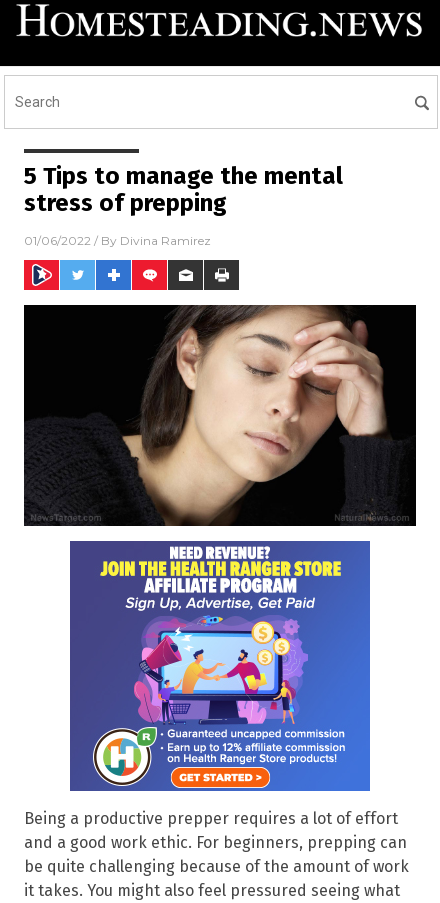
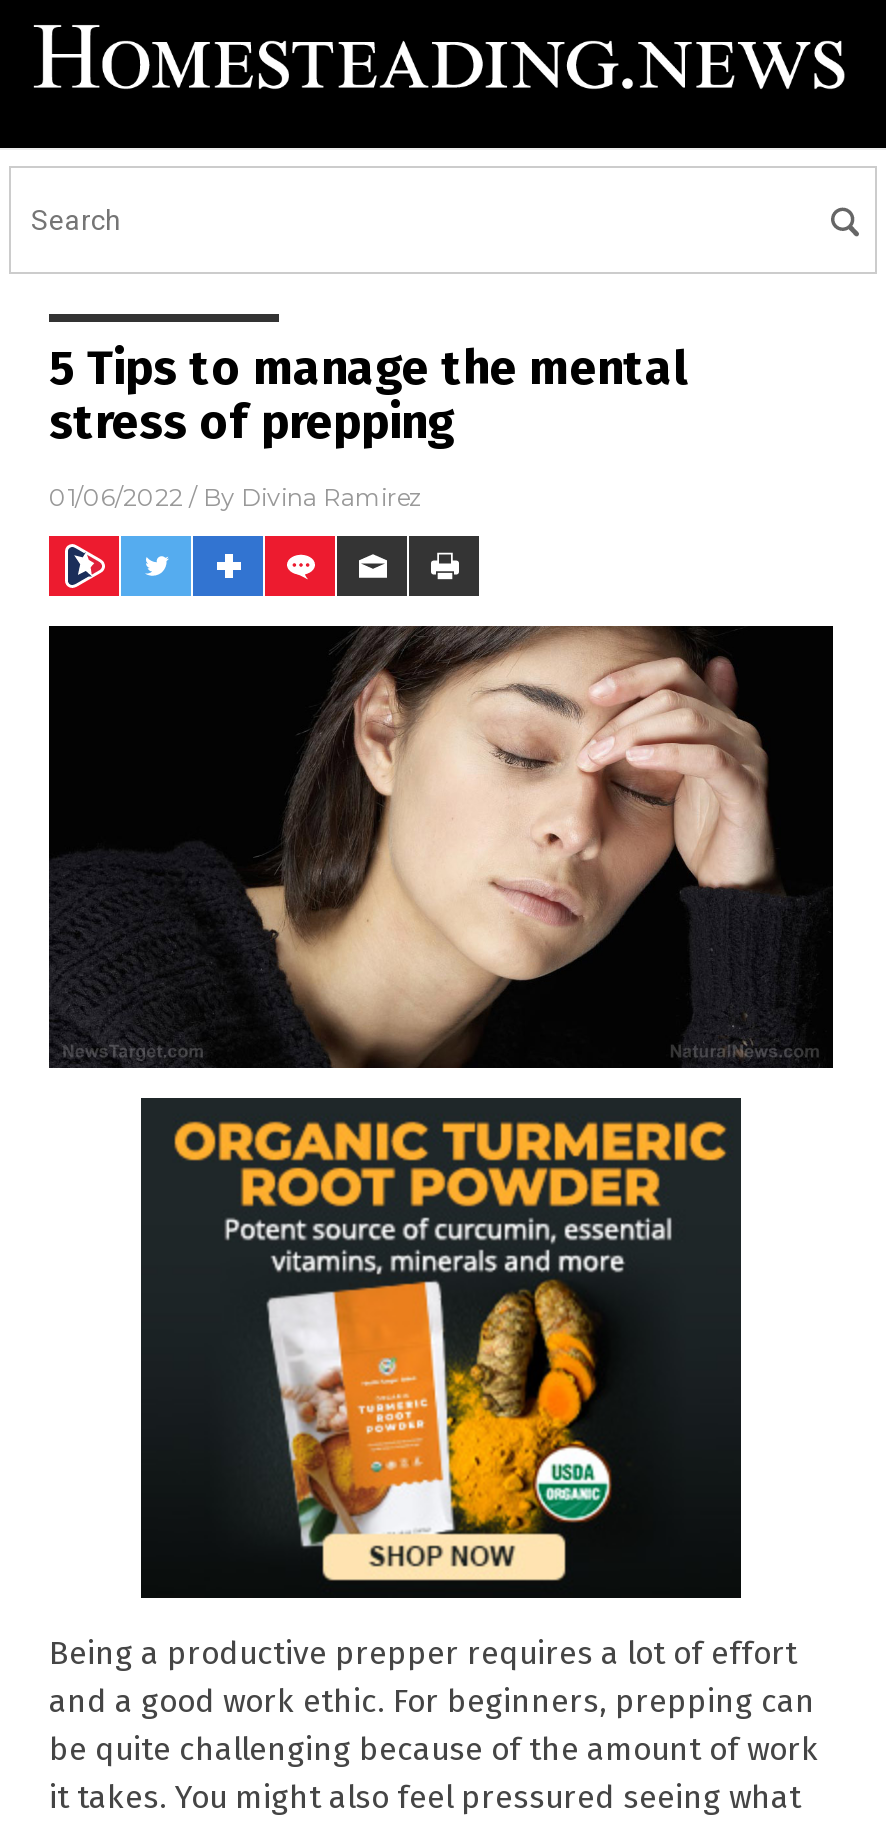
- [image]
+ [image]
